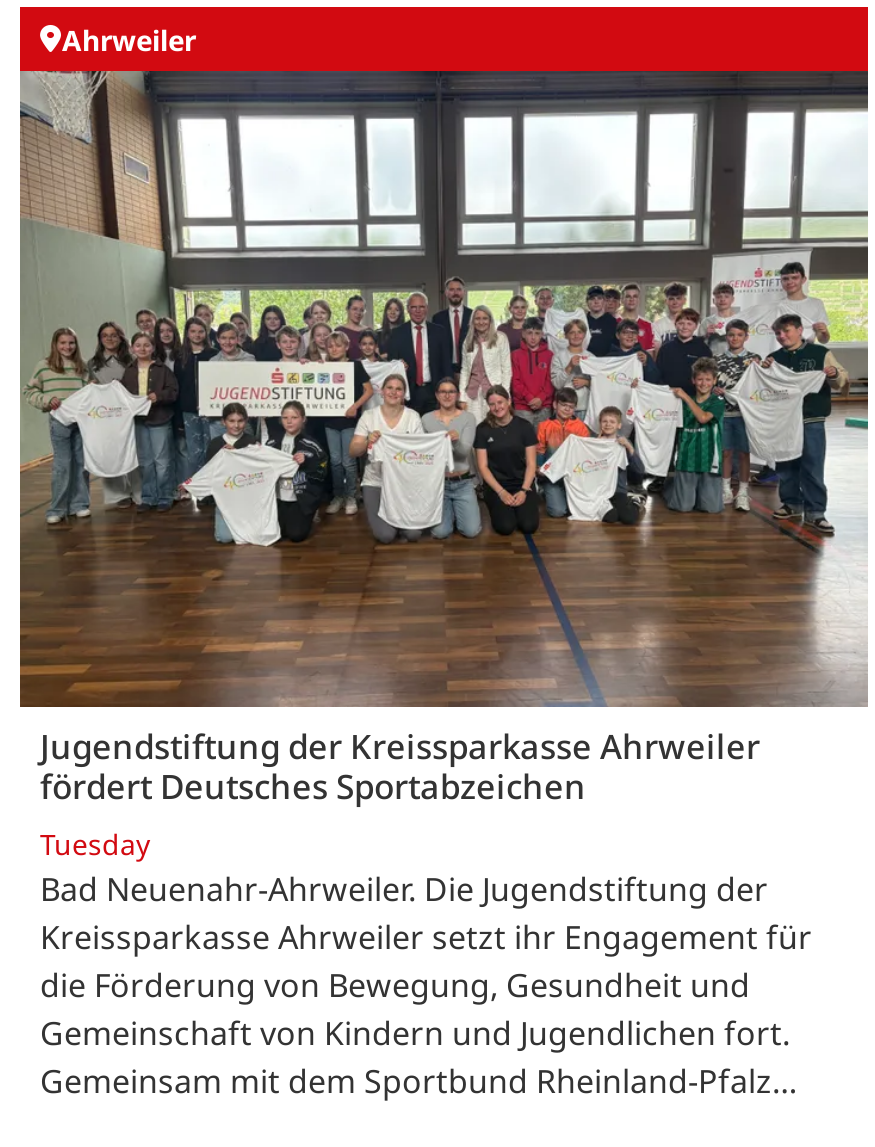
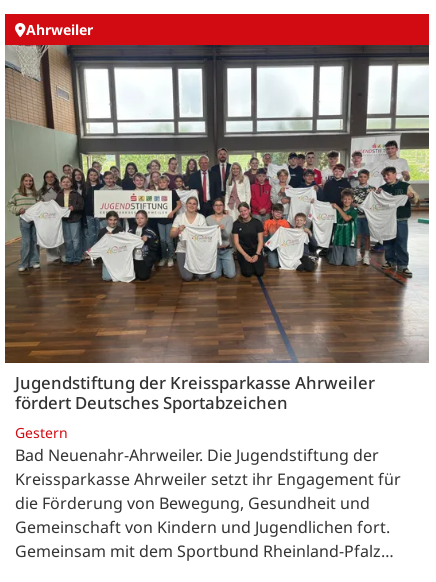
- Tuesday
+ Gestern
